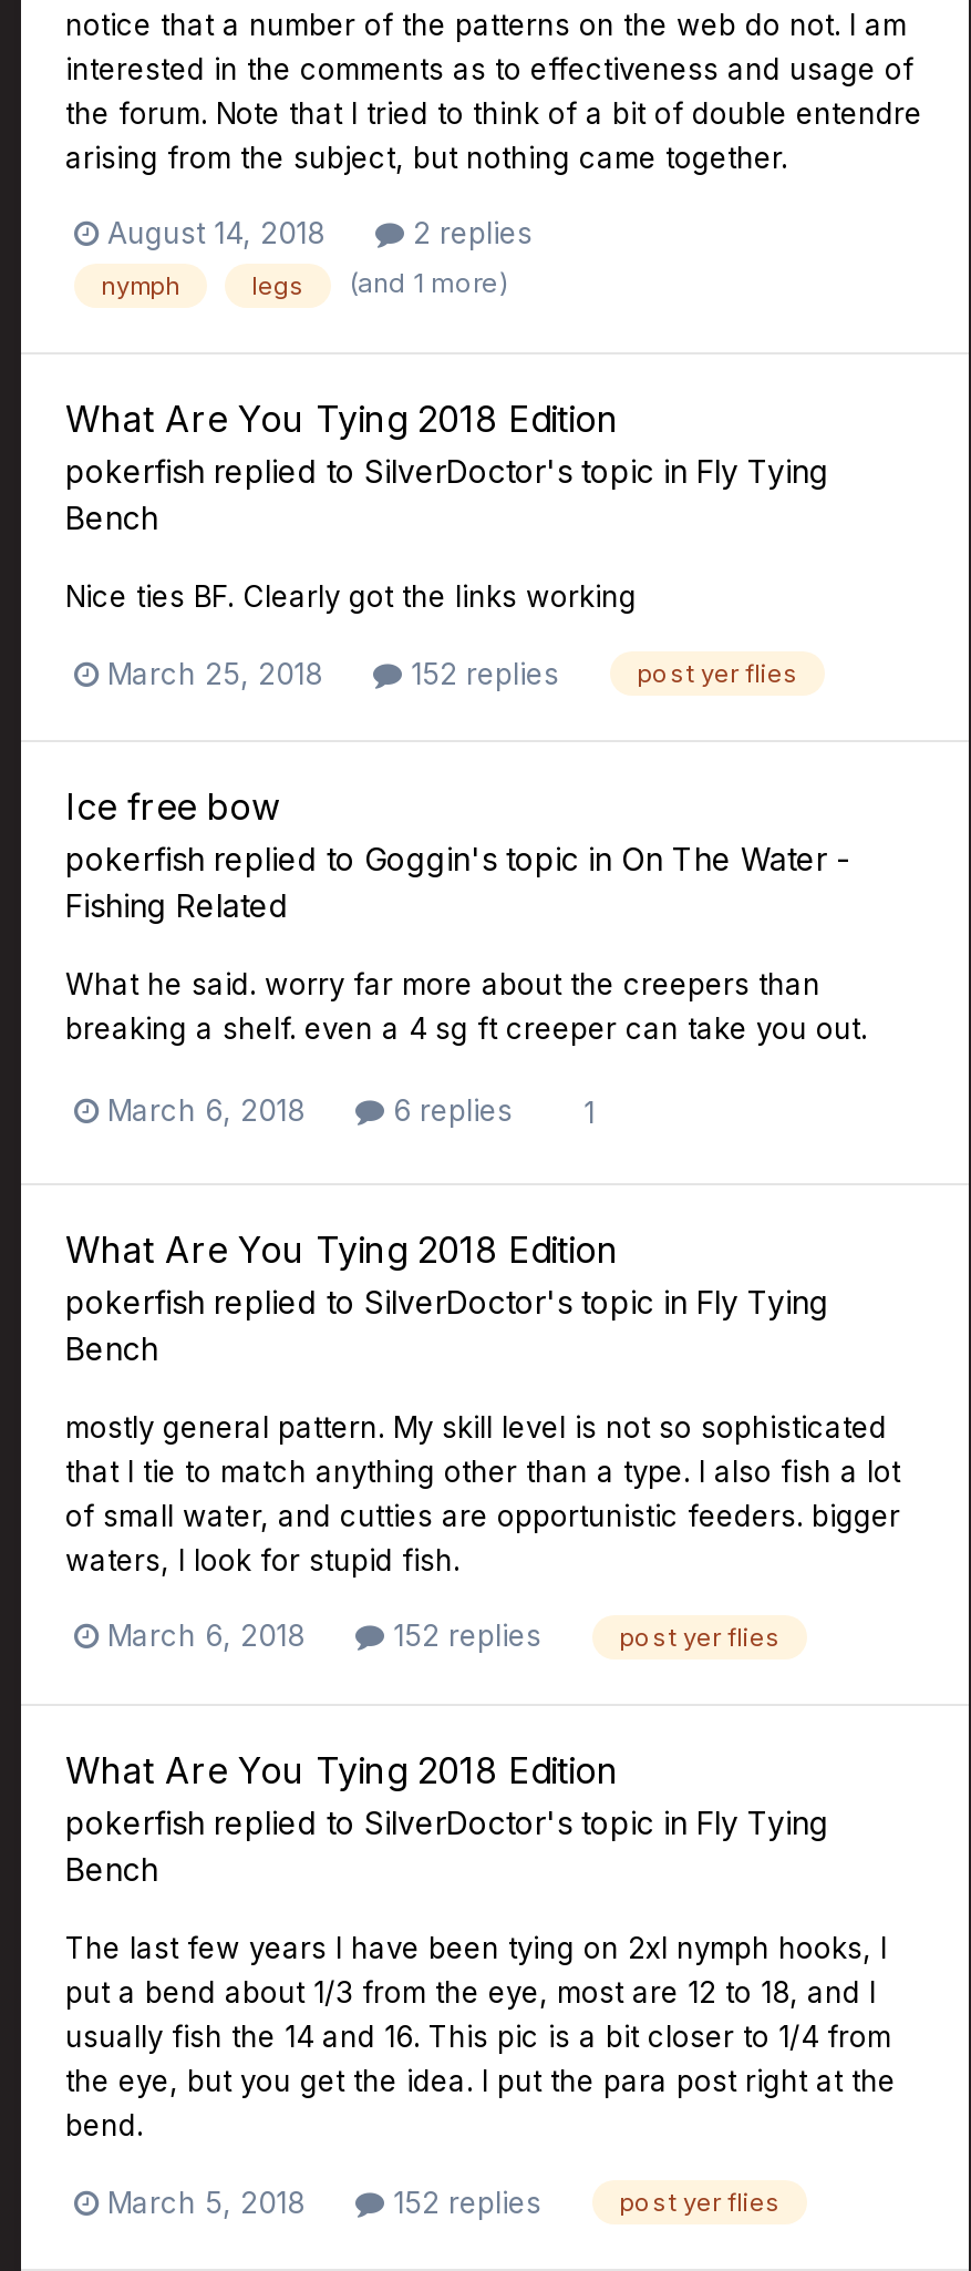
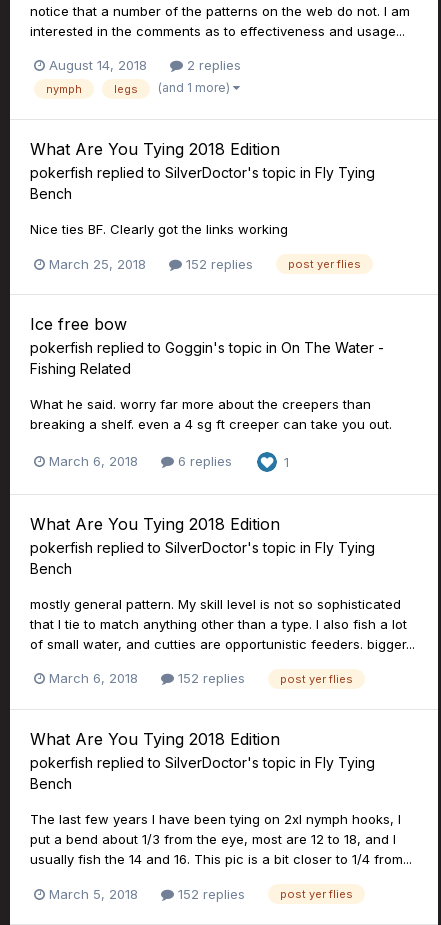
- interested in the comments as to effectiveness and usage of
- the forum. Note that I tried to think of a bit of double entendre
- arising from the subject, but nothing came together.
+ interested in the comments as to effectiveness and usage...

- of small water, and cutties are opportunistic feeders. bigger
- waters, I look for stupid fish.
+ of small water, and cutties are opportunistic feeders. bigger...

- usually fish the 14 and 16. This pic is a bit closer to 1/4 from
- the eye, but you get the idea. I put the para post right at the
- bend.
+ usually fish the 14 and 16. This pic is a bit closer to 1/4 from...
